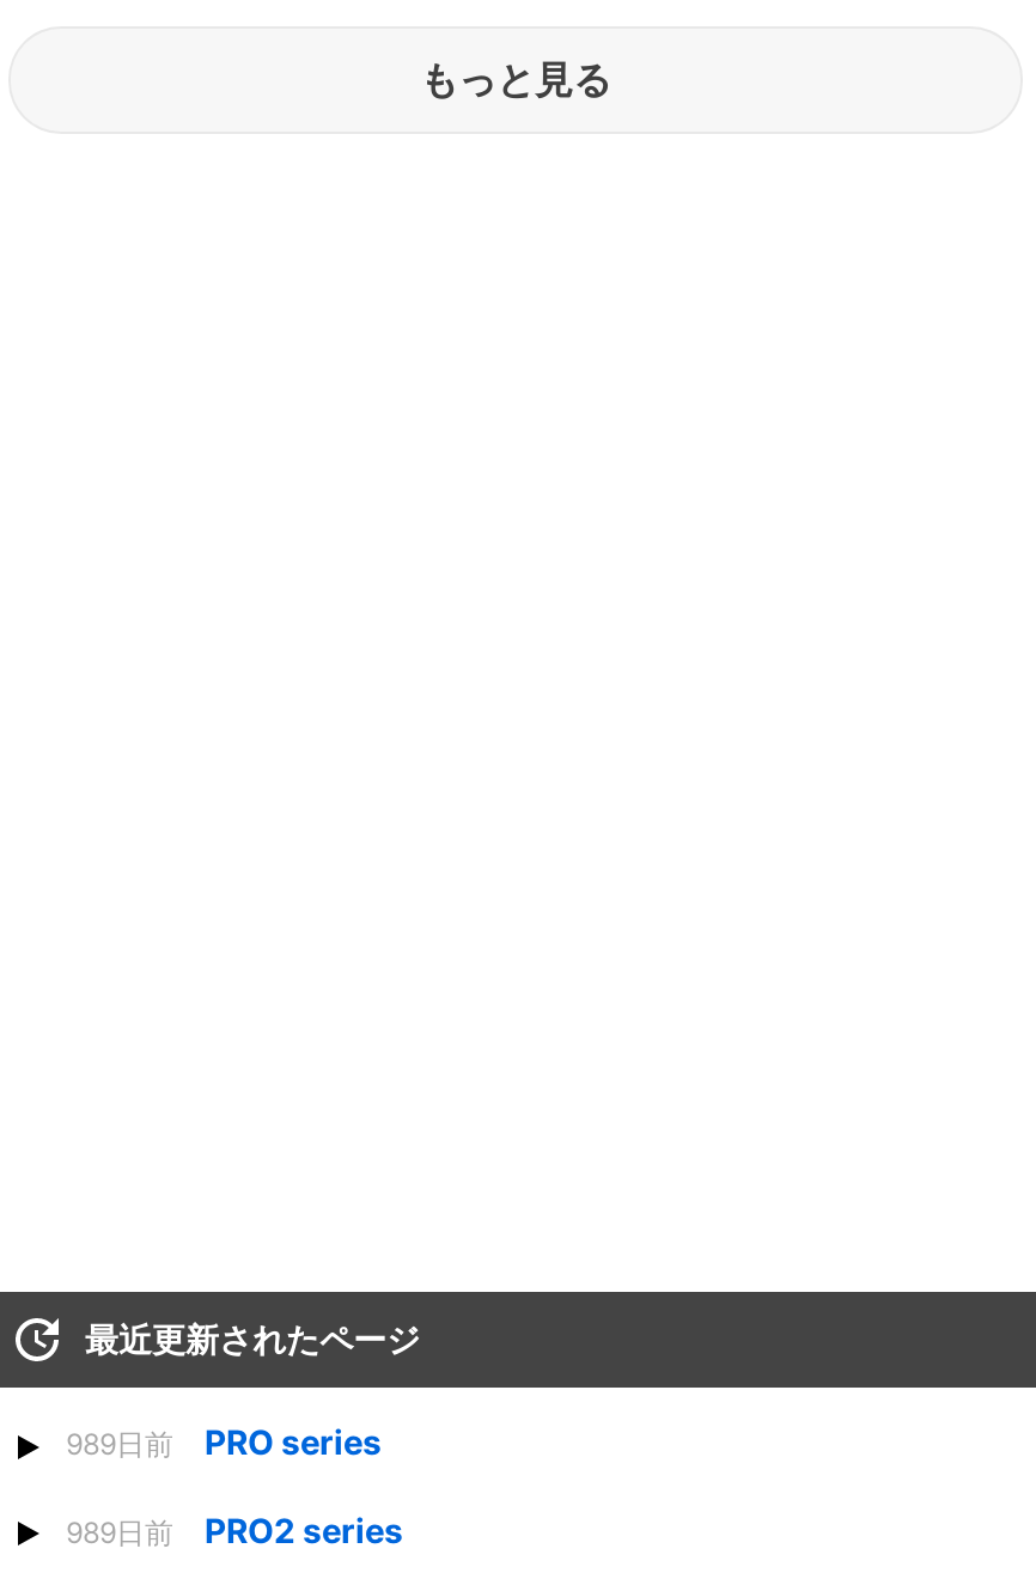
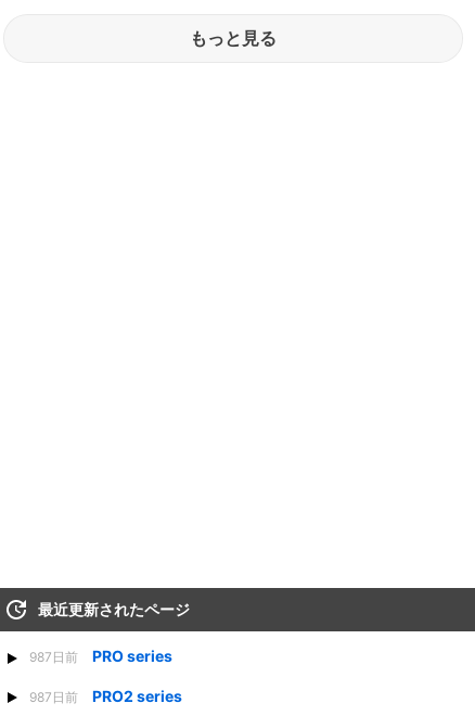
- 989日前 PRO series
+ 987日前 PRO series

- 989日前 PRO2 series
+ 987日前 PRO2 series
